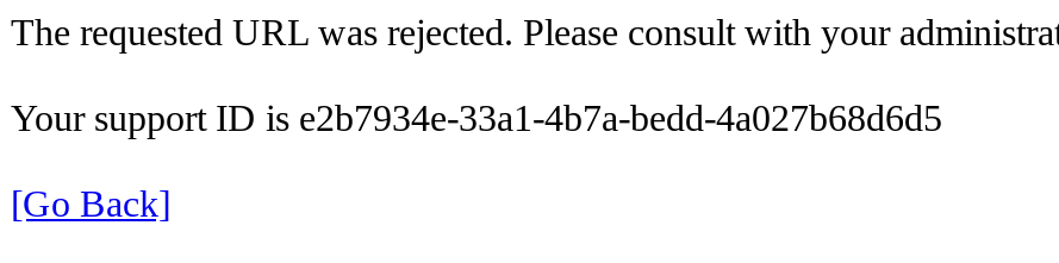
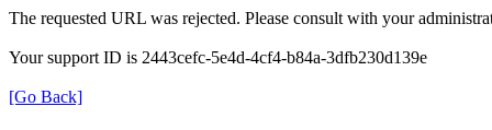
- Your support ID is e2b7934e-33a1-4b7a-bedd-4a027b68d6d5
+ Your support ID is 2443cefc-5e4d-4cf4-b84a-3dfb230d139e
